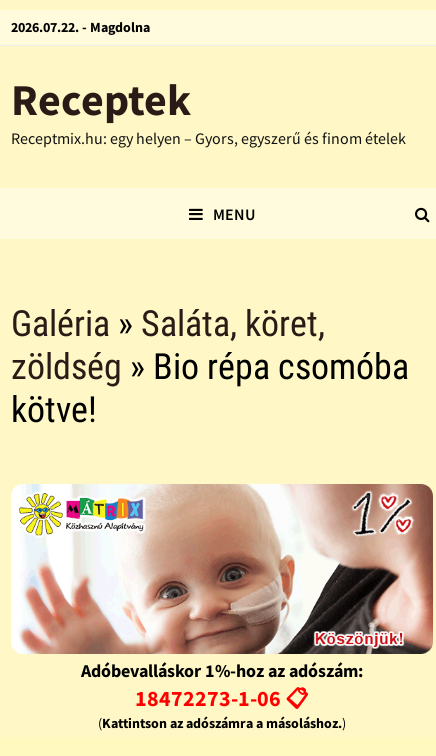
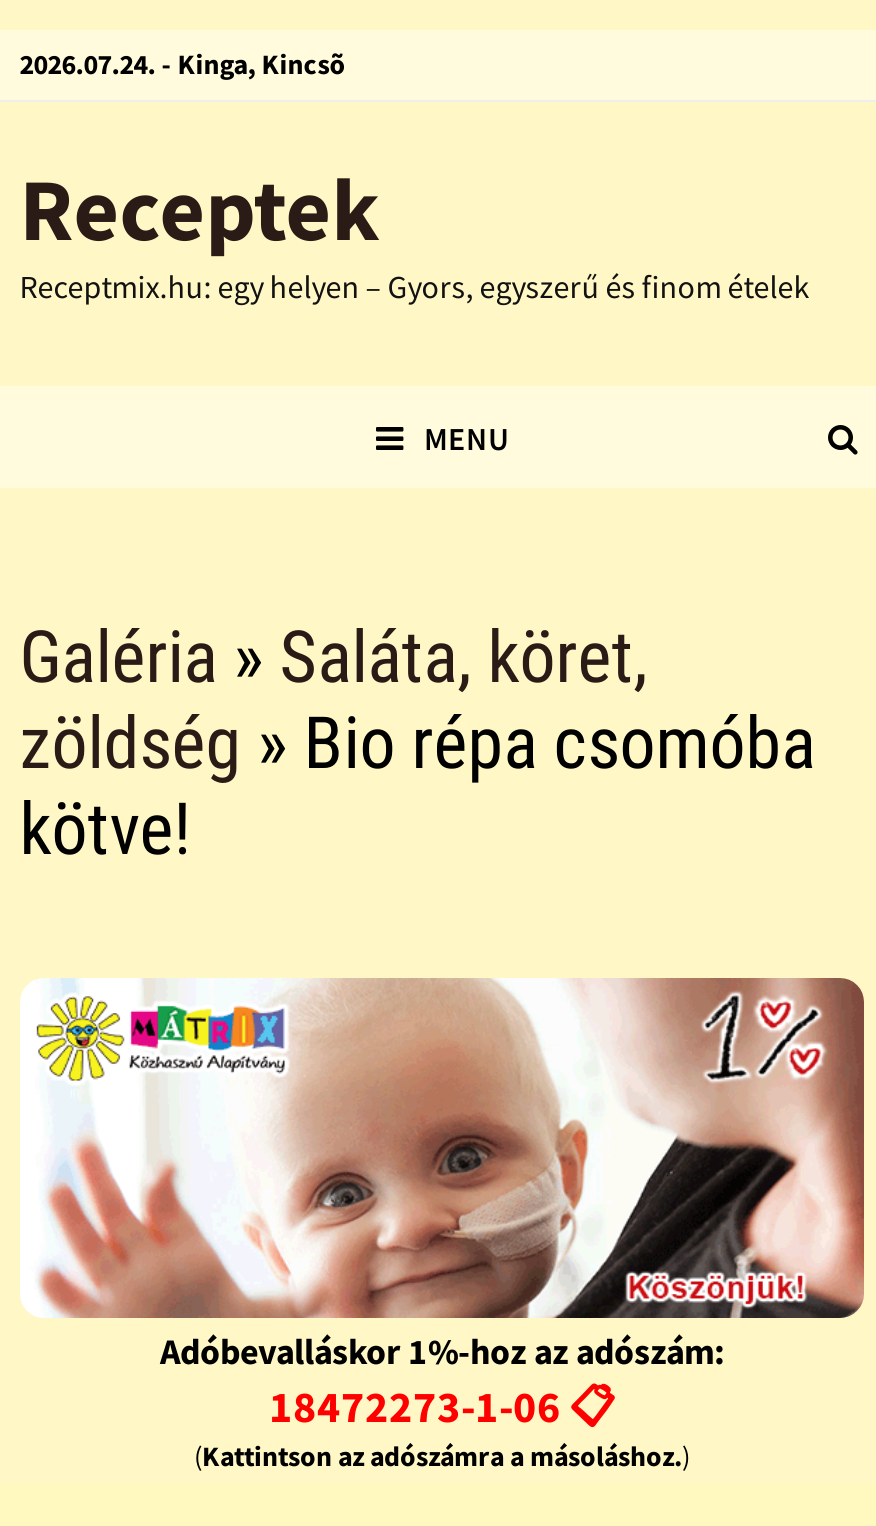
- 2026.07.22. - Magdolna
+ 2026.07.24. - Kinga, Kincsõ
